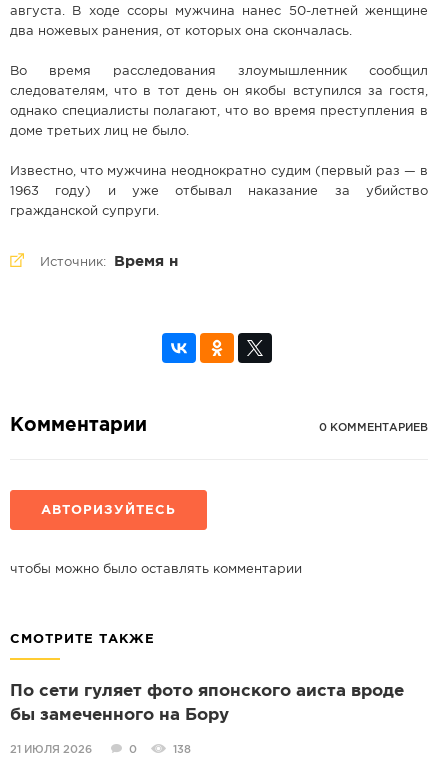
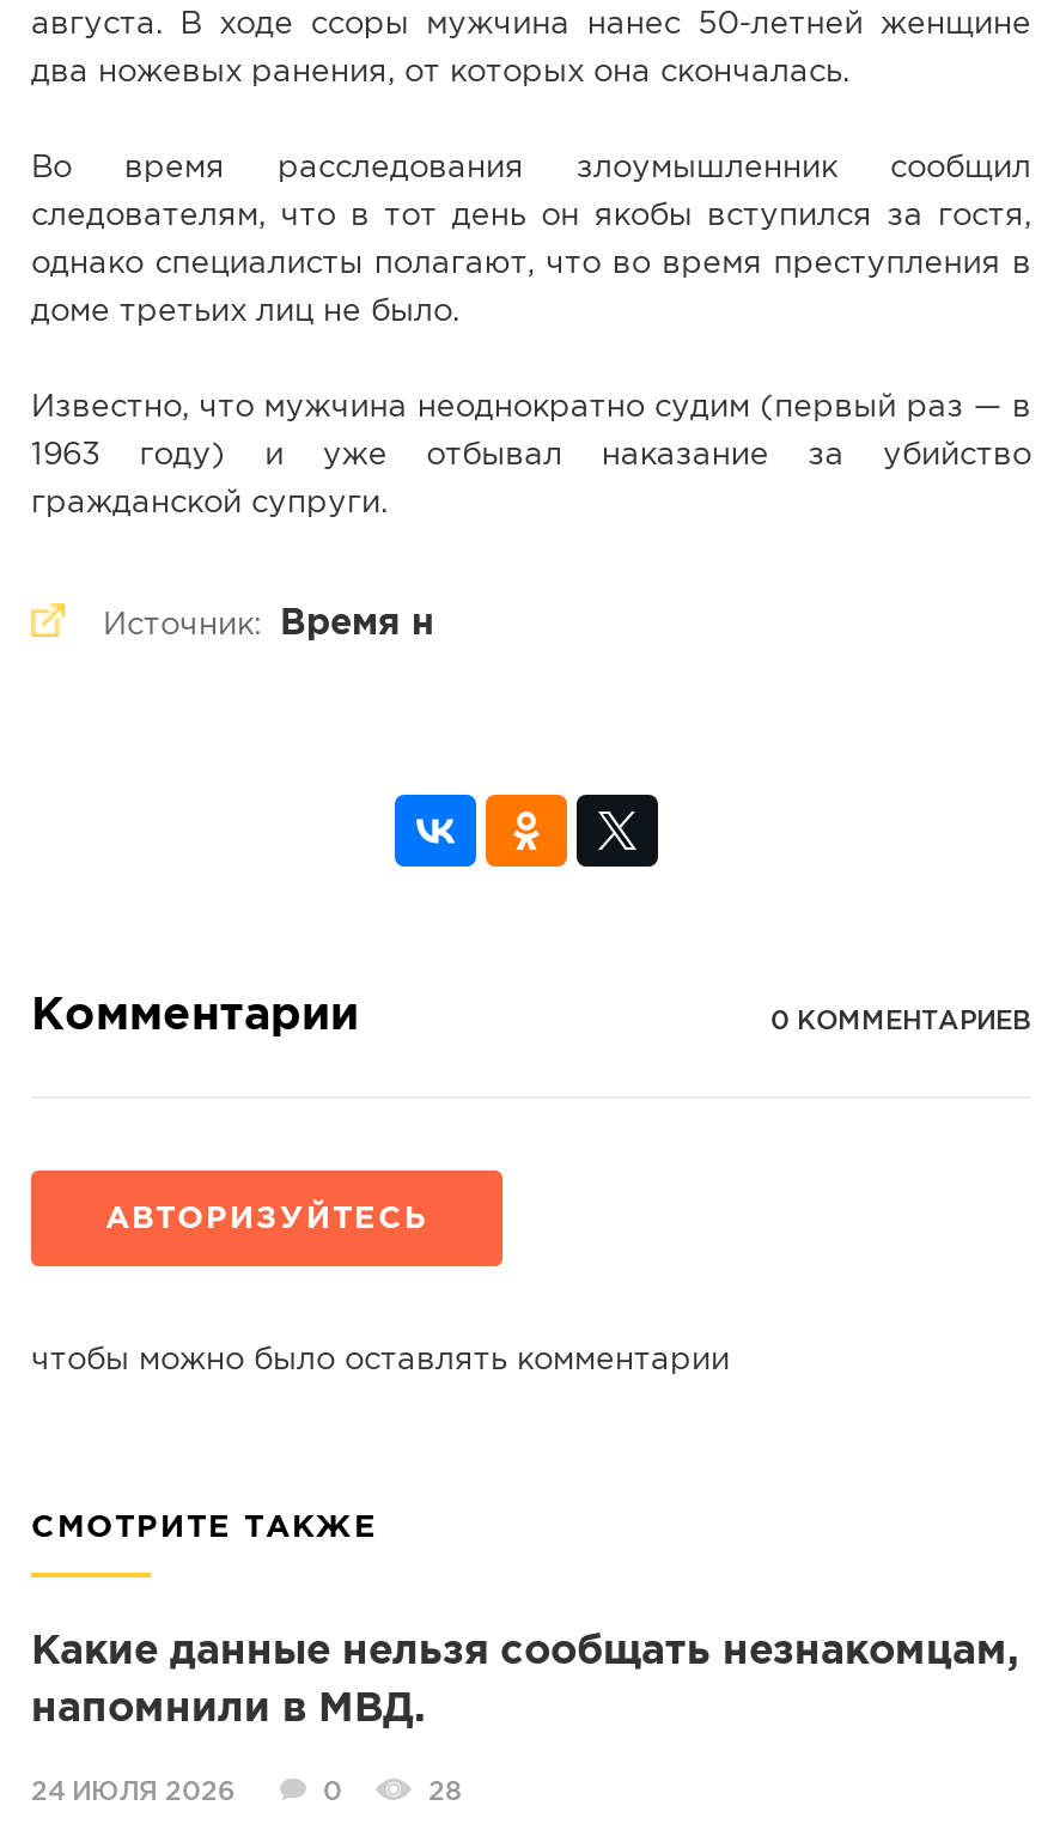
- По сети гуляет фото японского аиста вроде
+ Какие данные нельзя сообщать незнакомцам,

- бы замеченного на Бору
+ напомнили в МВД.

- 21 ИЮЛЯ 2026
+ 24 ИЮЛЯ 2026

- 138
+ 28
